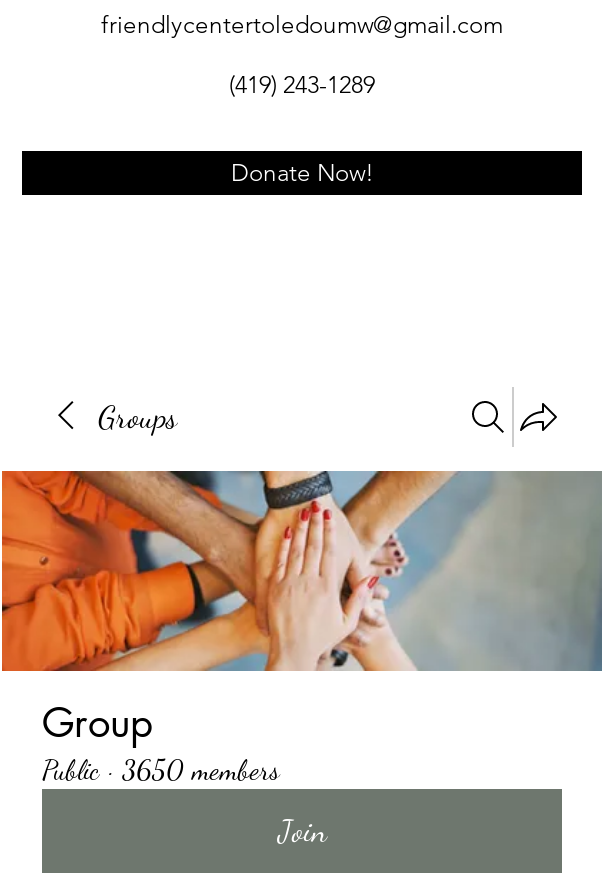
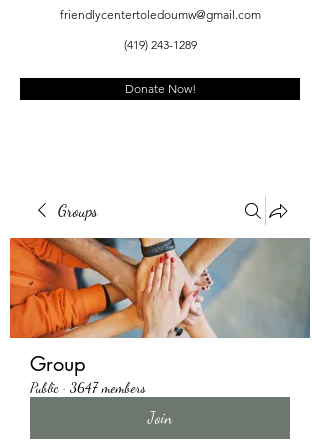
- Public · 3650 members
+ Public · 3647 members
